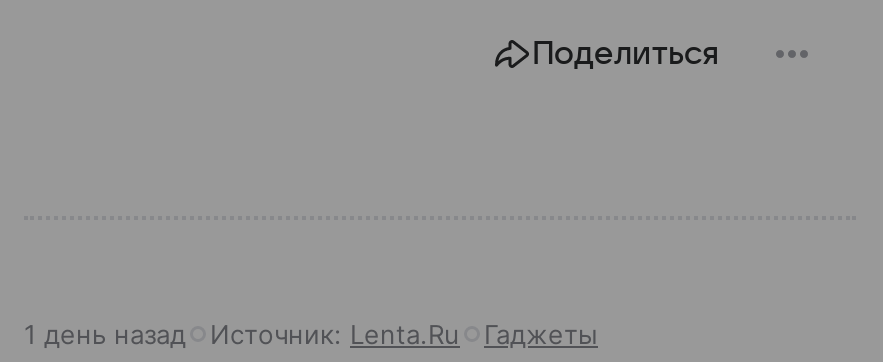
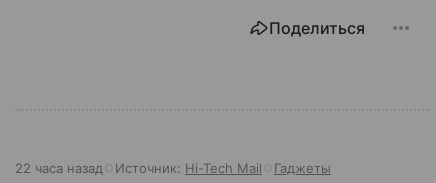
- 1 день назад
- Источник: Lenta.Ru
+ 22 часа назад
+ Источник: Hi-Tech Mail
